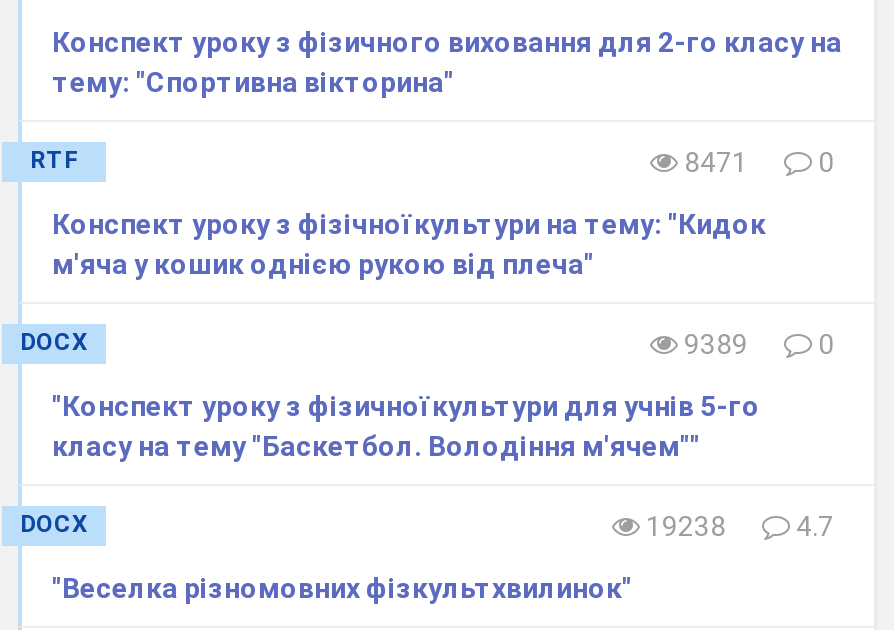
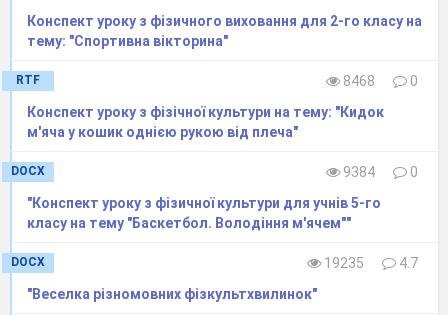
- 8471 0
+ 8468 0

- 9389 0
+ 9384 0

- 19238 4.7
+ 19235 4.7
